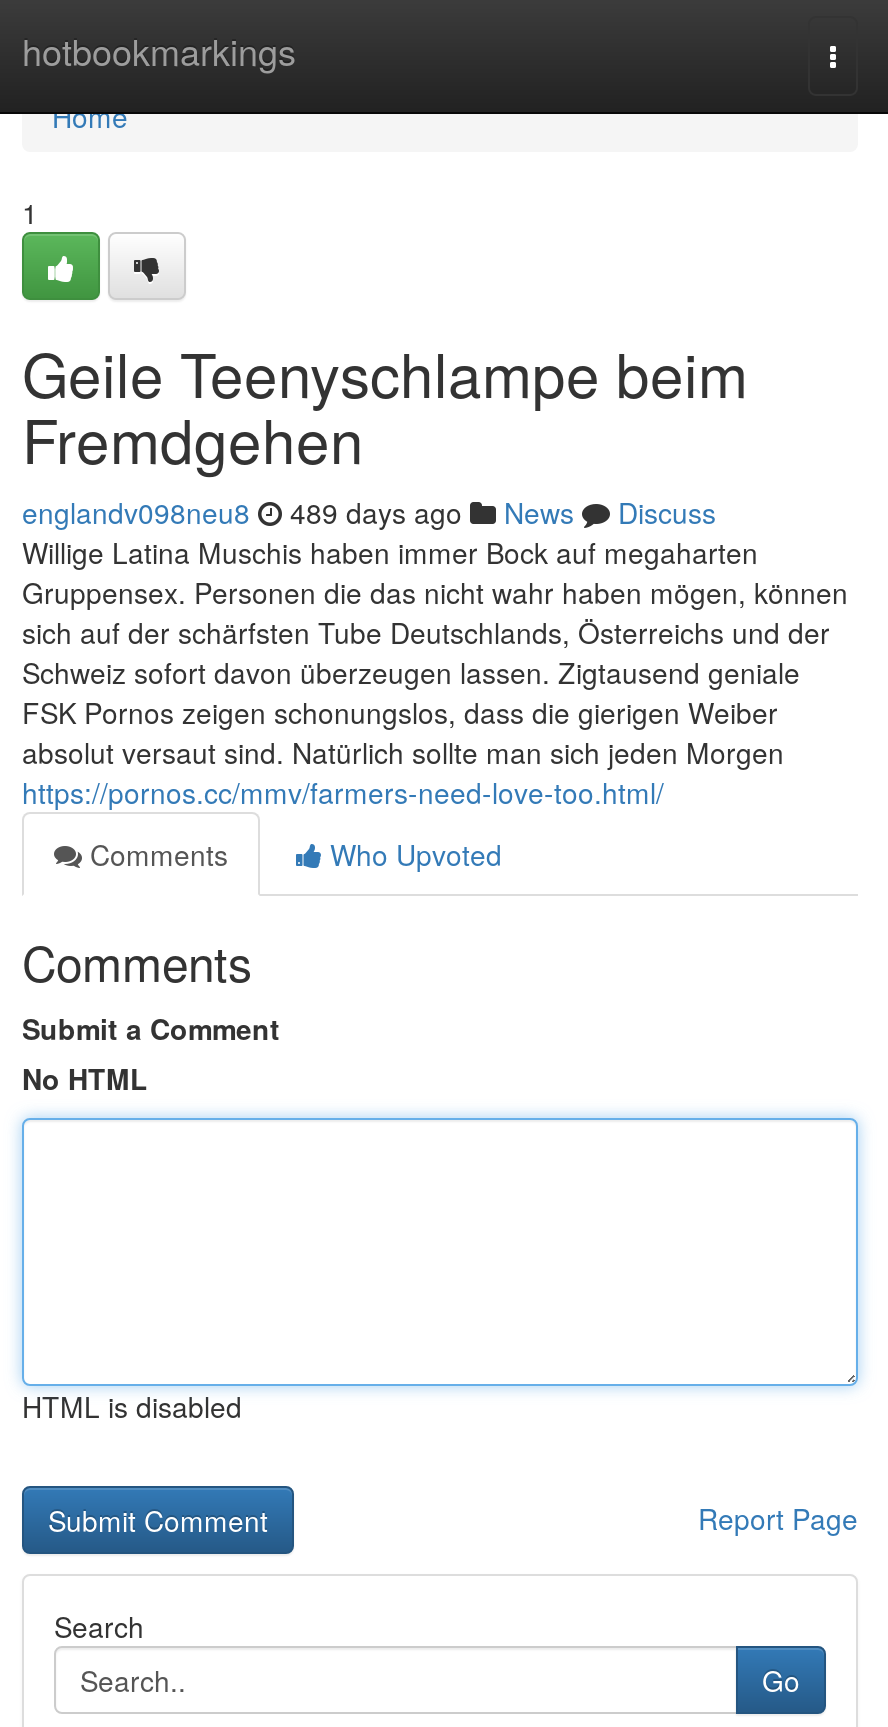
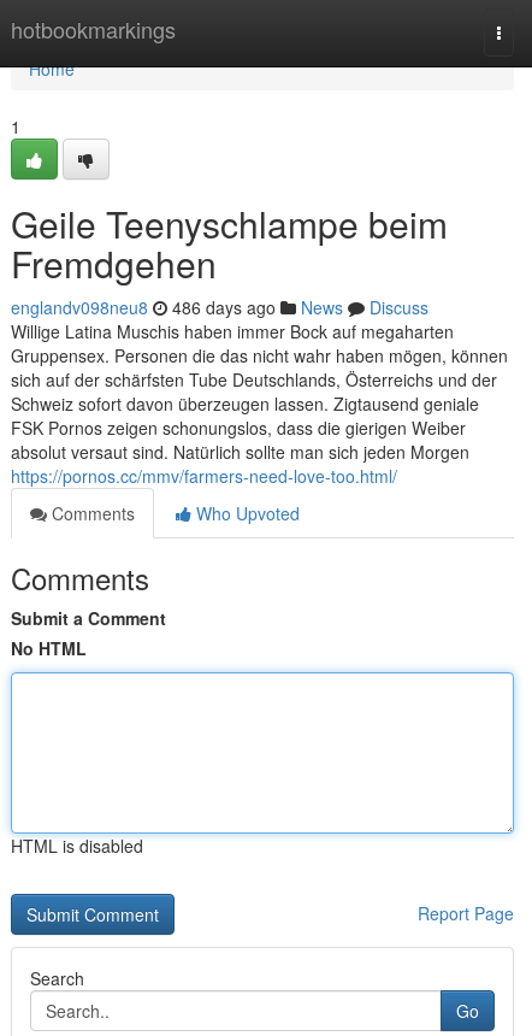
- englandv098neu8 489 days ago News Discuss
+ englandv098neu8 486 days ago News Discuss
